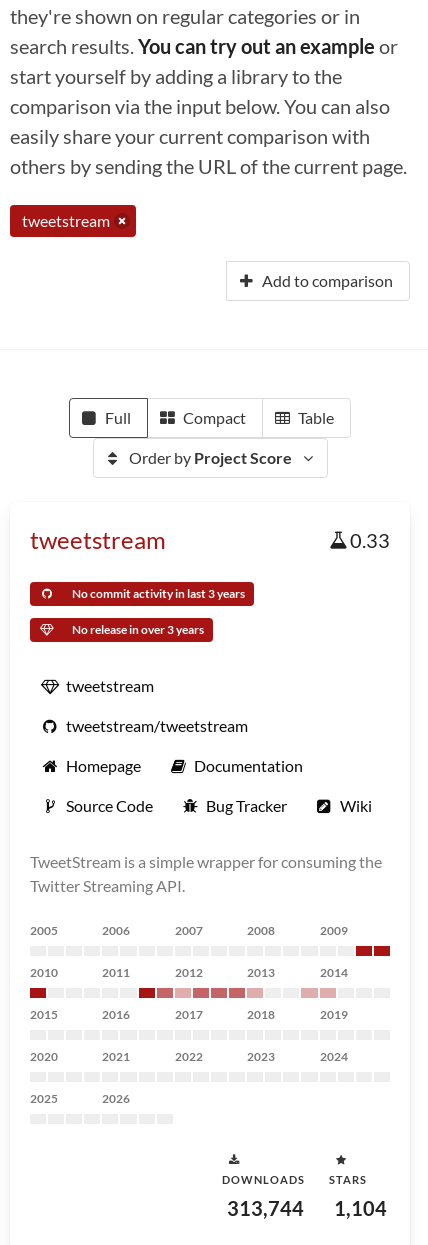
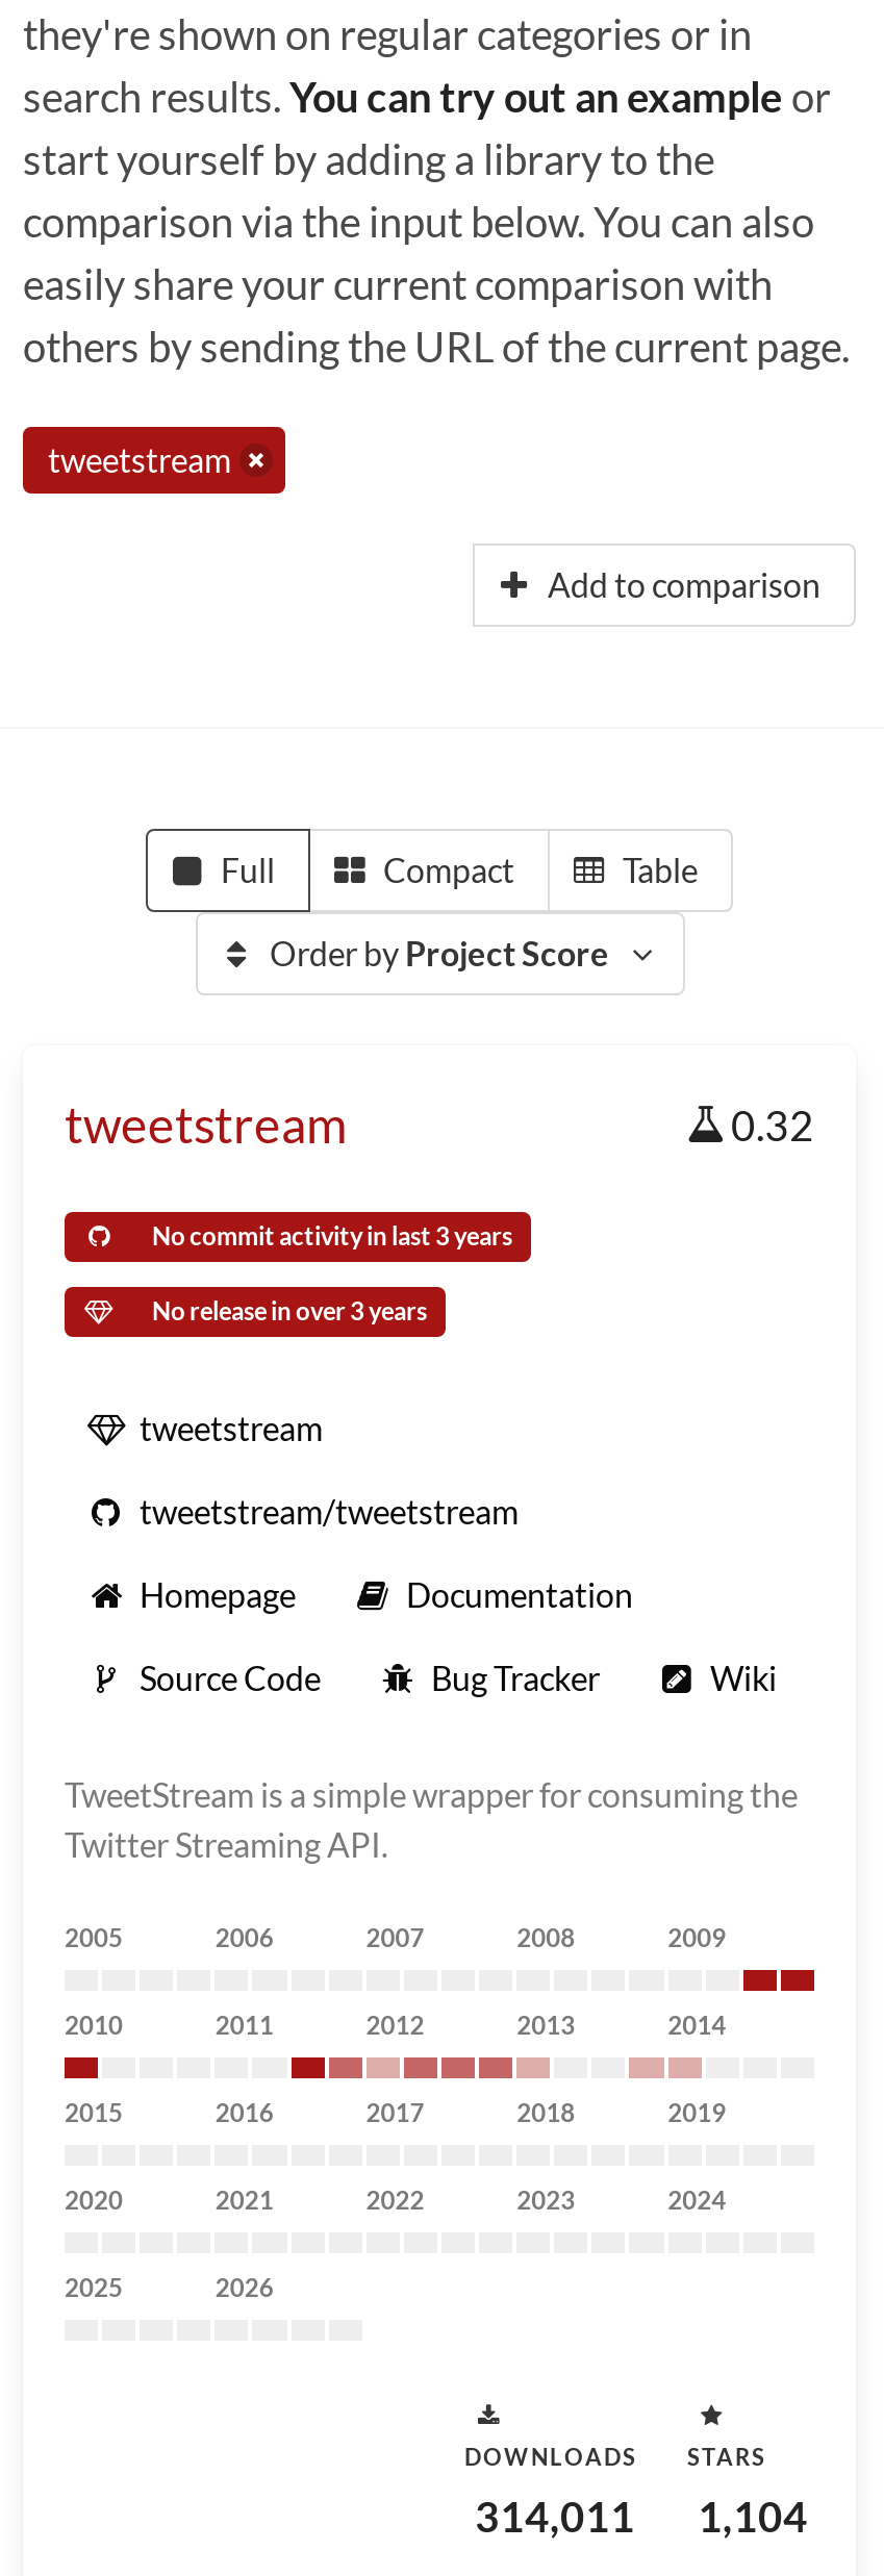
- 0.33
+ 0.32

- 313,744 1,104
+ 314,011 1,104
